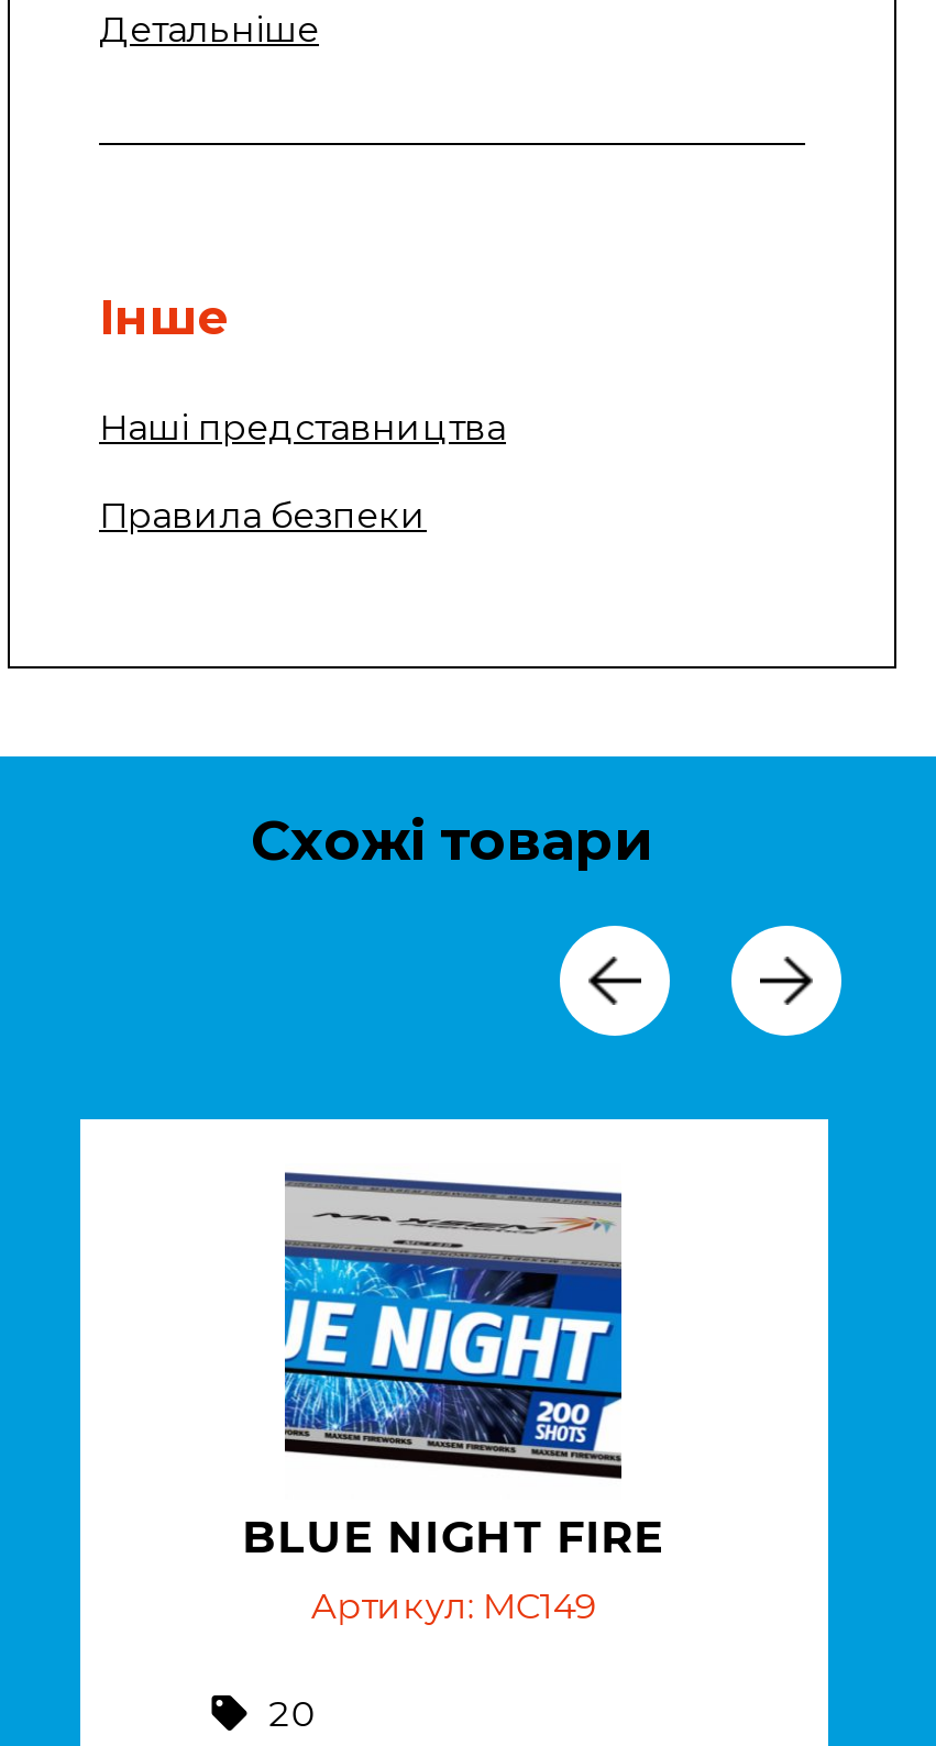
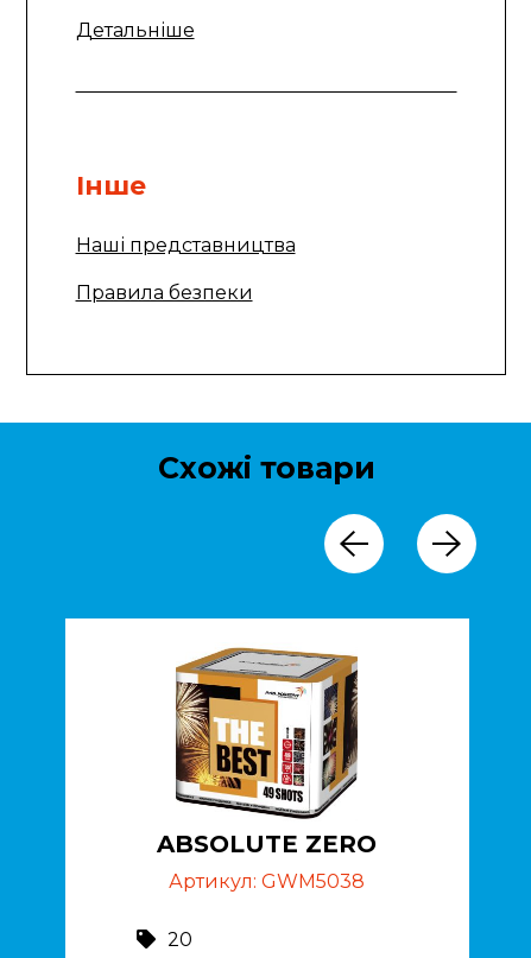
- [image]
- BLUE NIGHT FIRE
- Артикул: MC149
+ [image]
+ ABSOLUTE ZERO
+ Артикул: GWM5038
